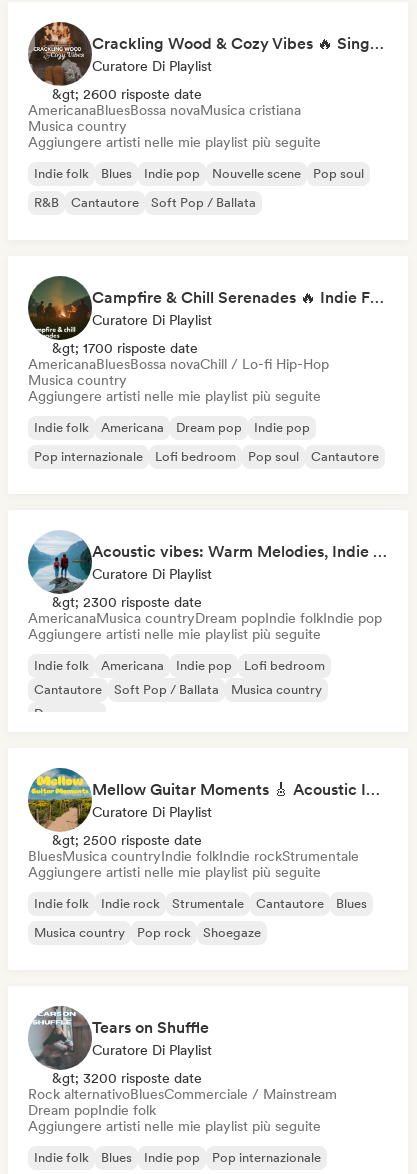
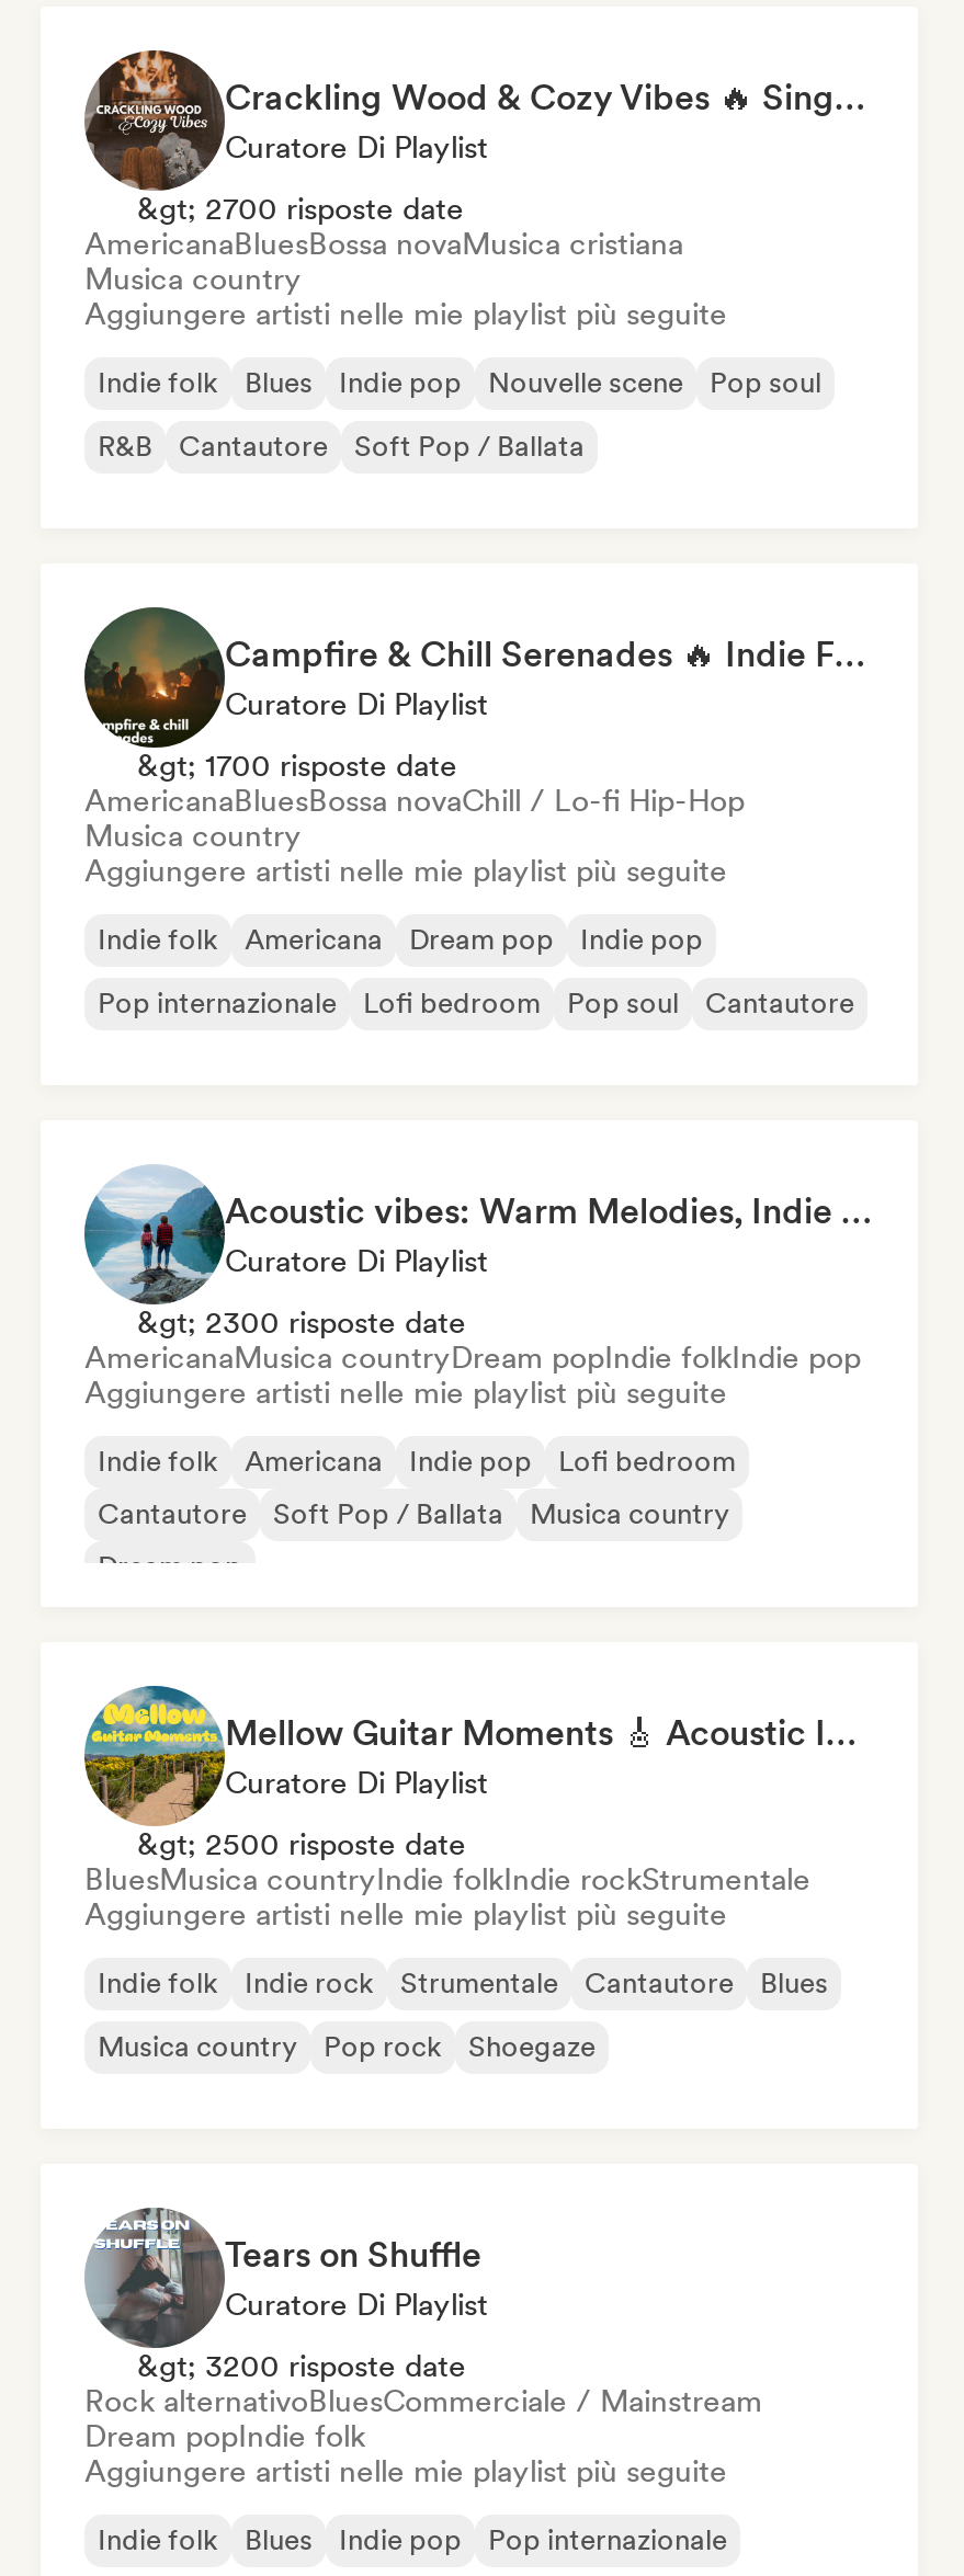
- &gt; 2600 risposte date
+ &gt; 2700 risposte date
